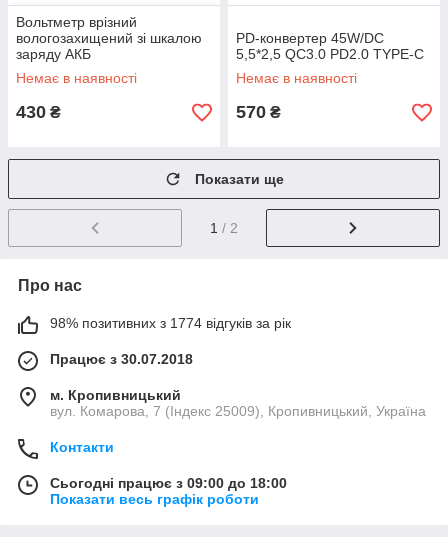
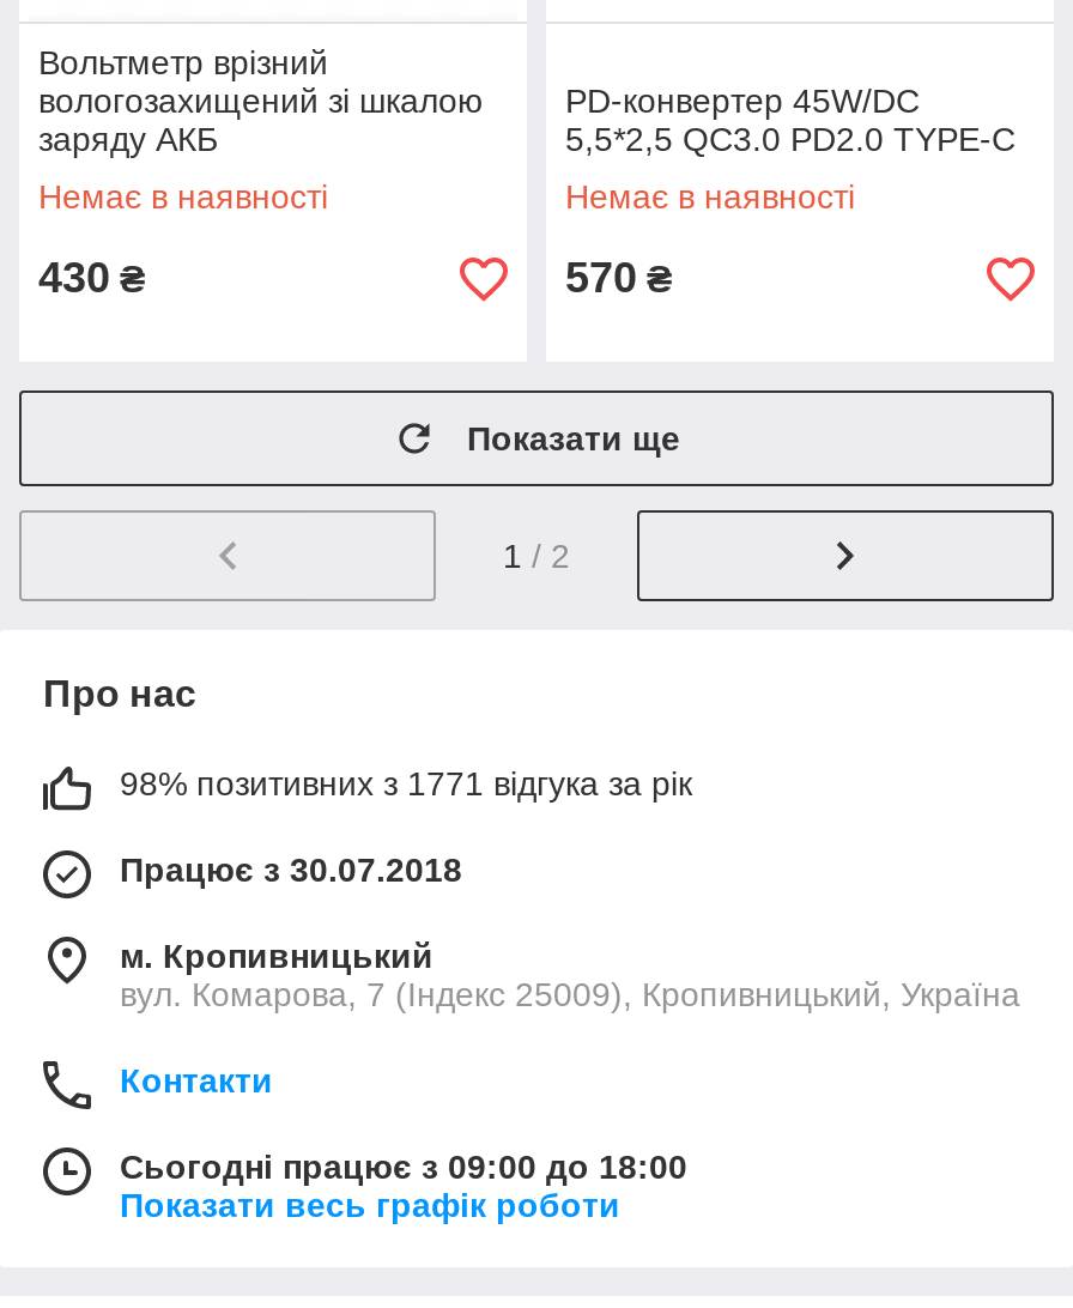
- 98% позитивних з 1774 відгуків за рік
+ 98% позитивних з 1771 відгука за рік
